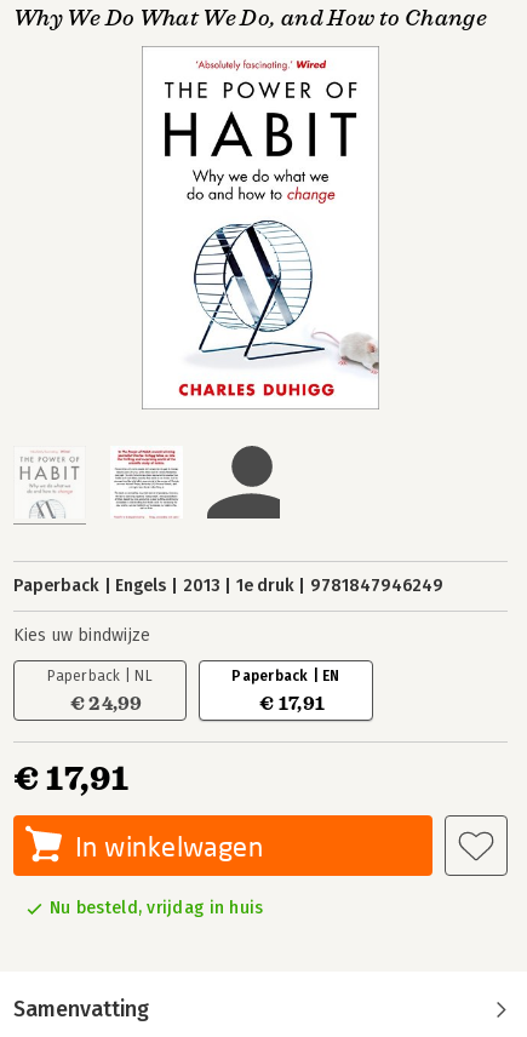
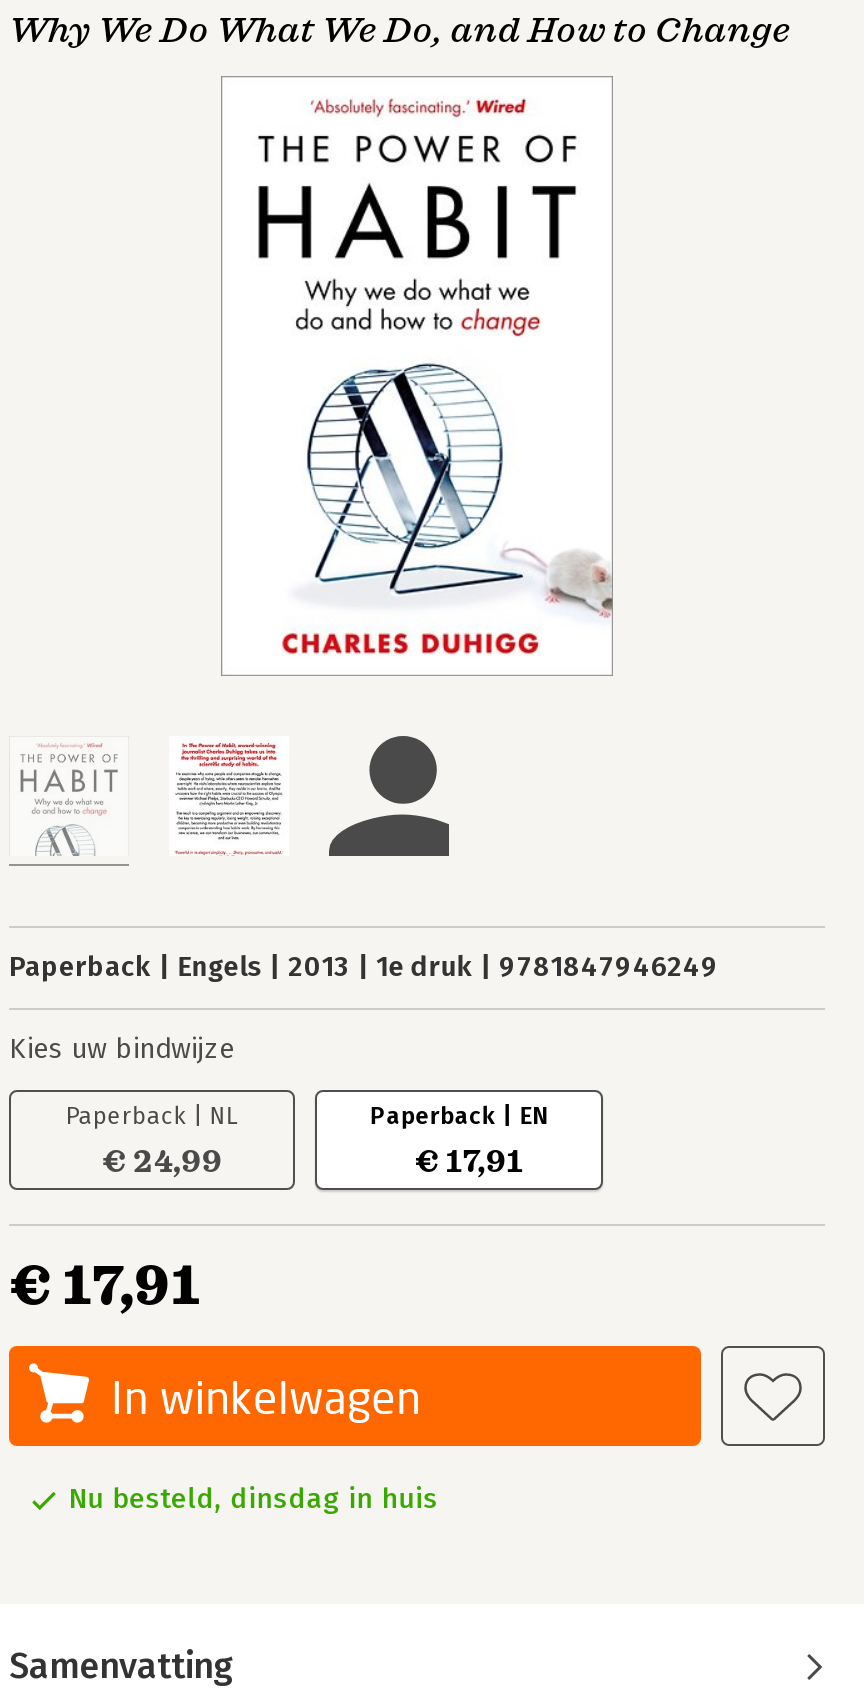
- Nu besteld, vrijdag in huis
+ Nu besteld, dinsdag in huis
